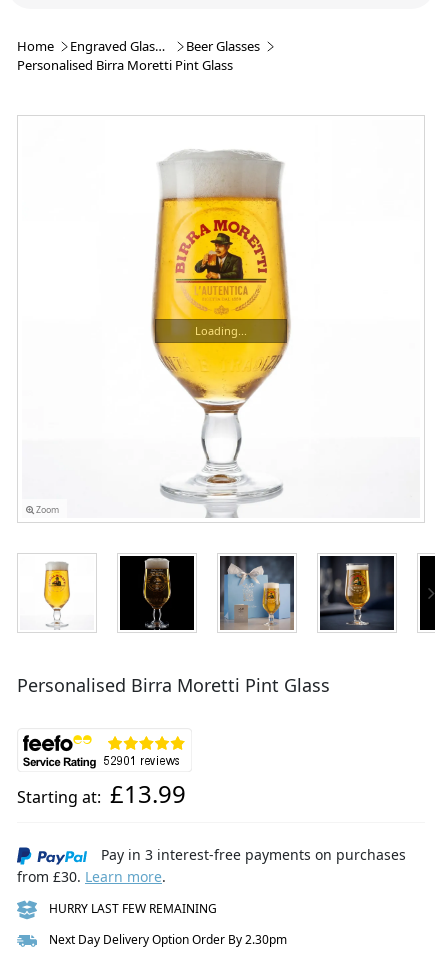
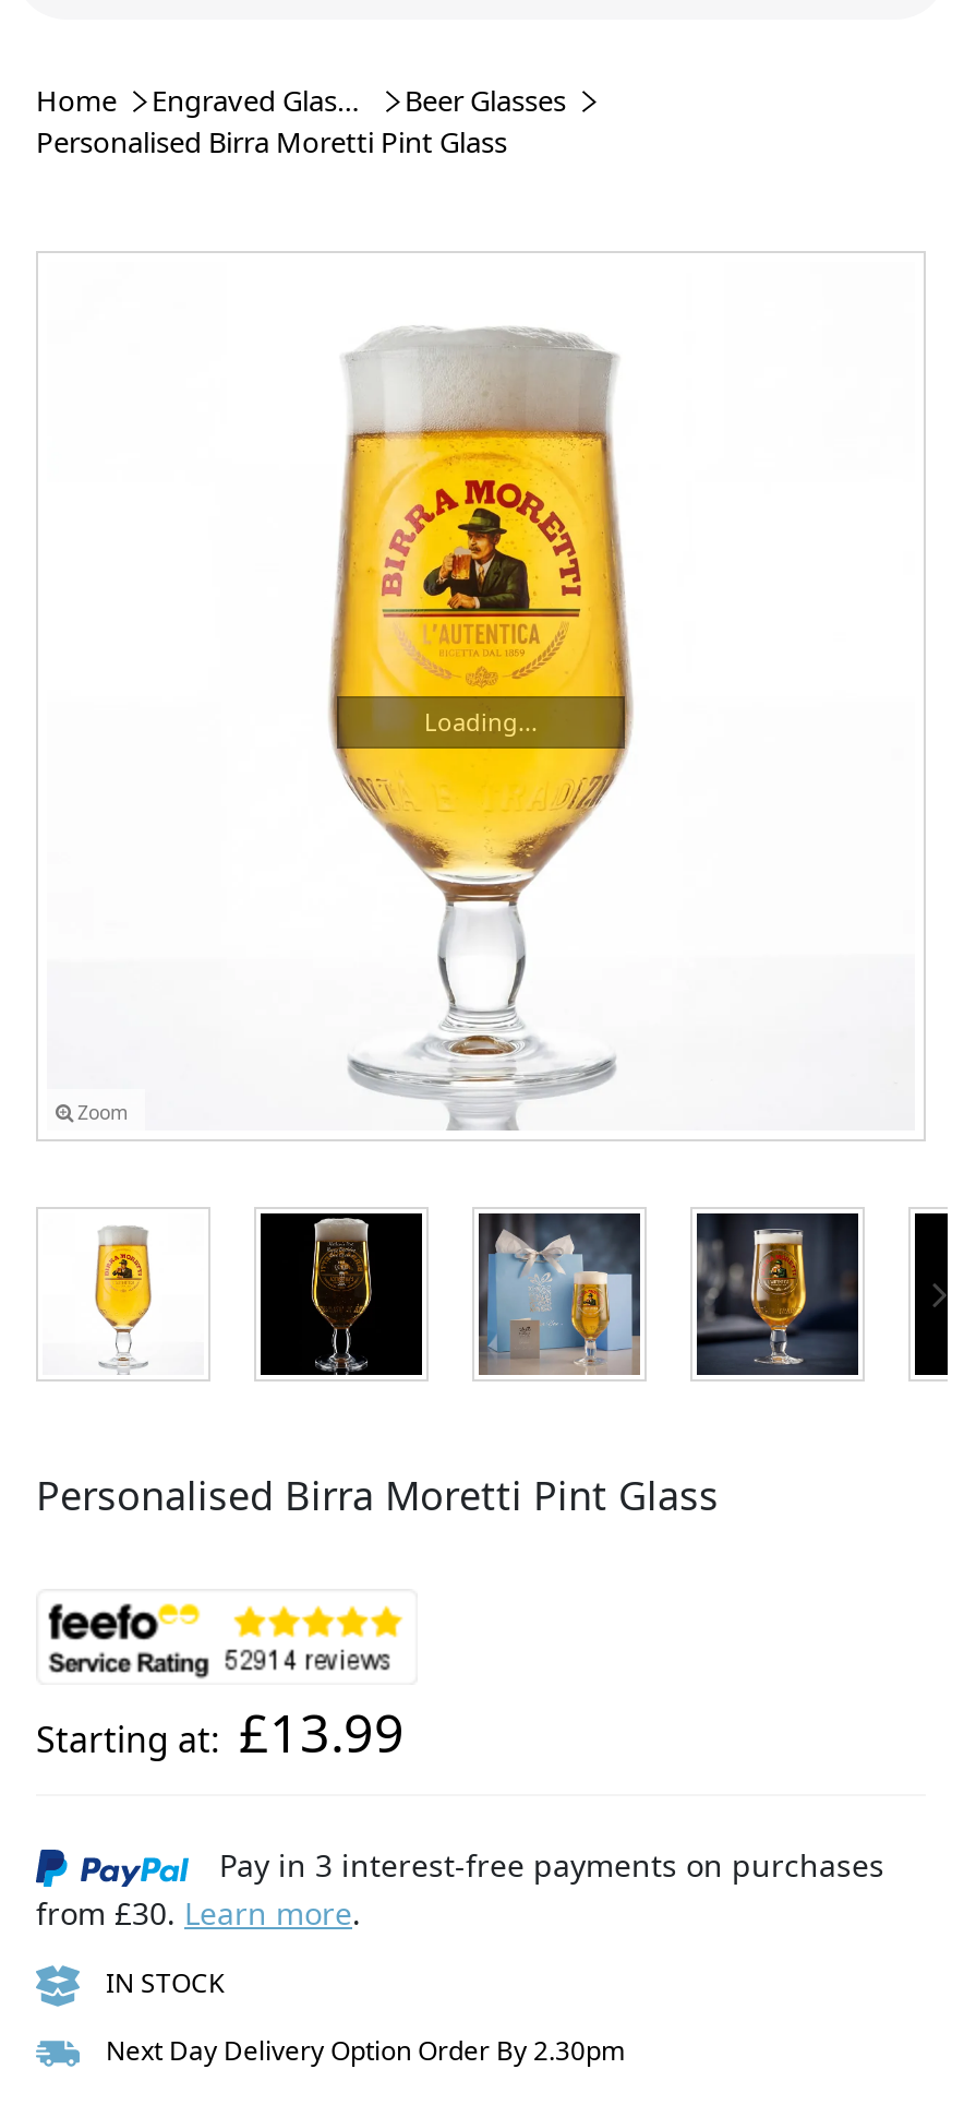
- HURRY LAST FEW REMAINING
+ IN STOCK
